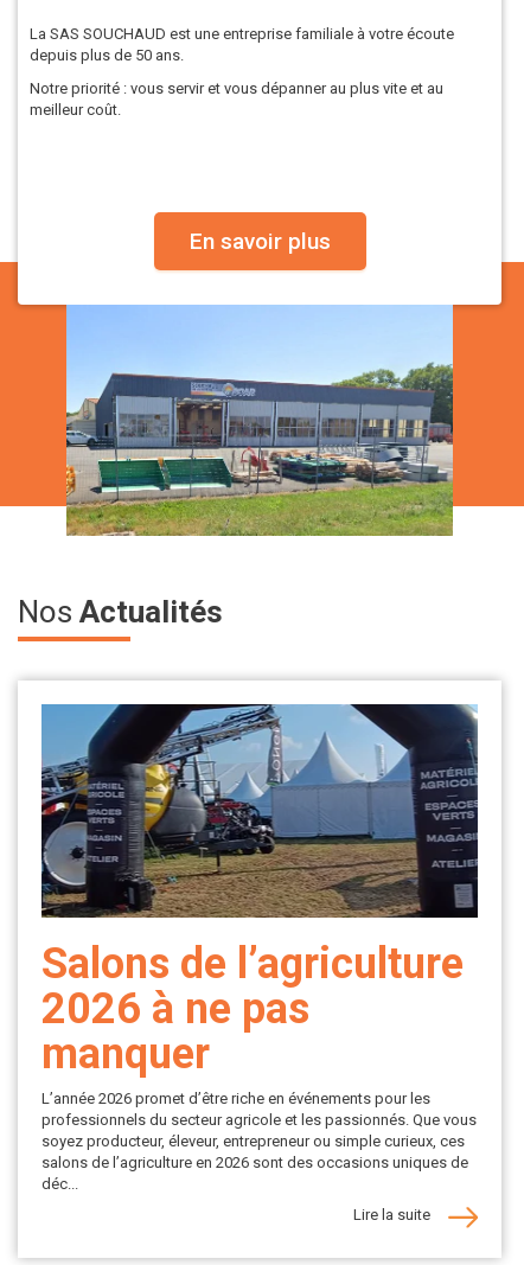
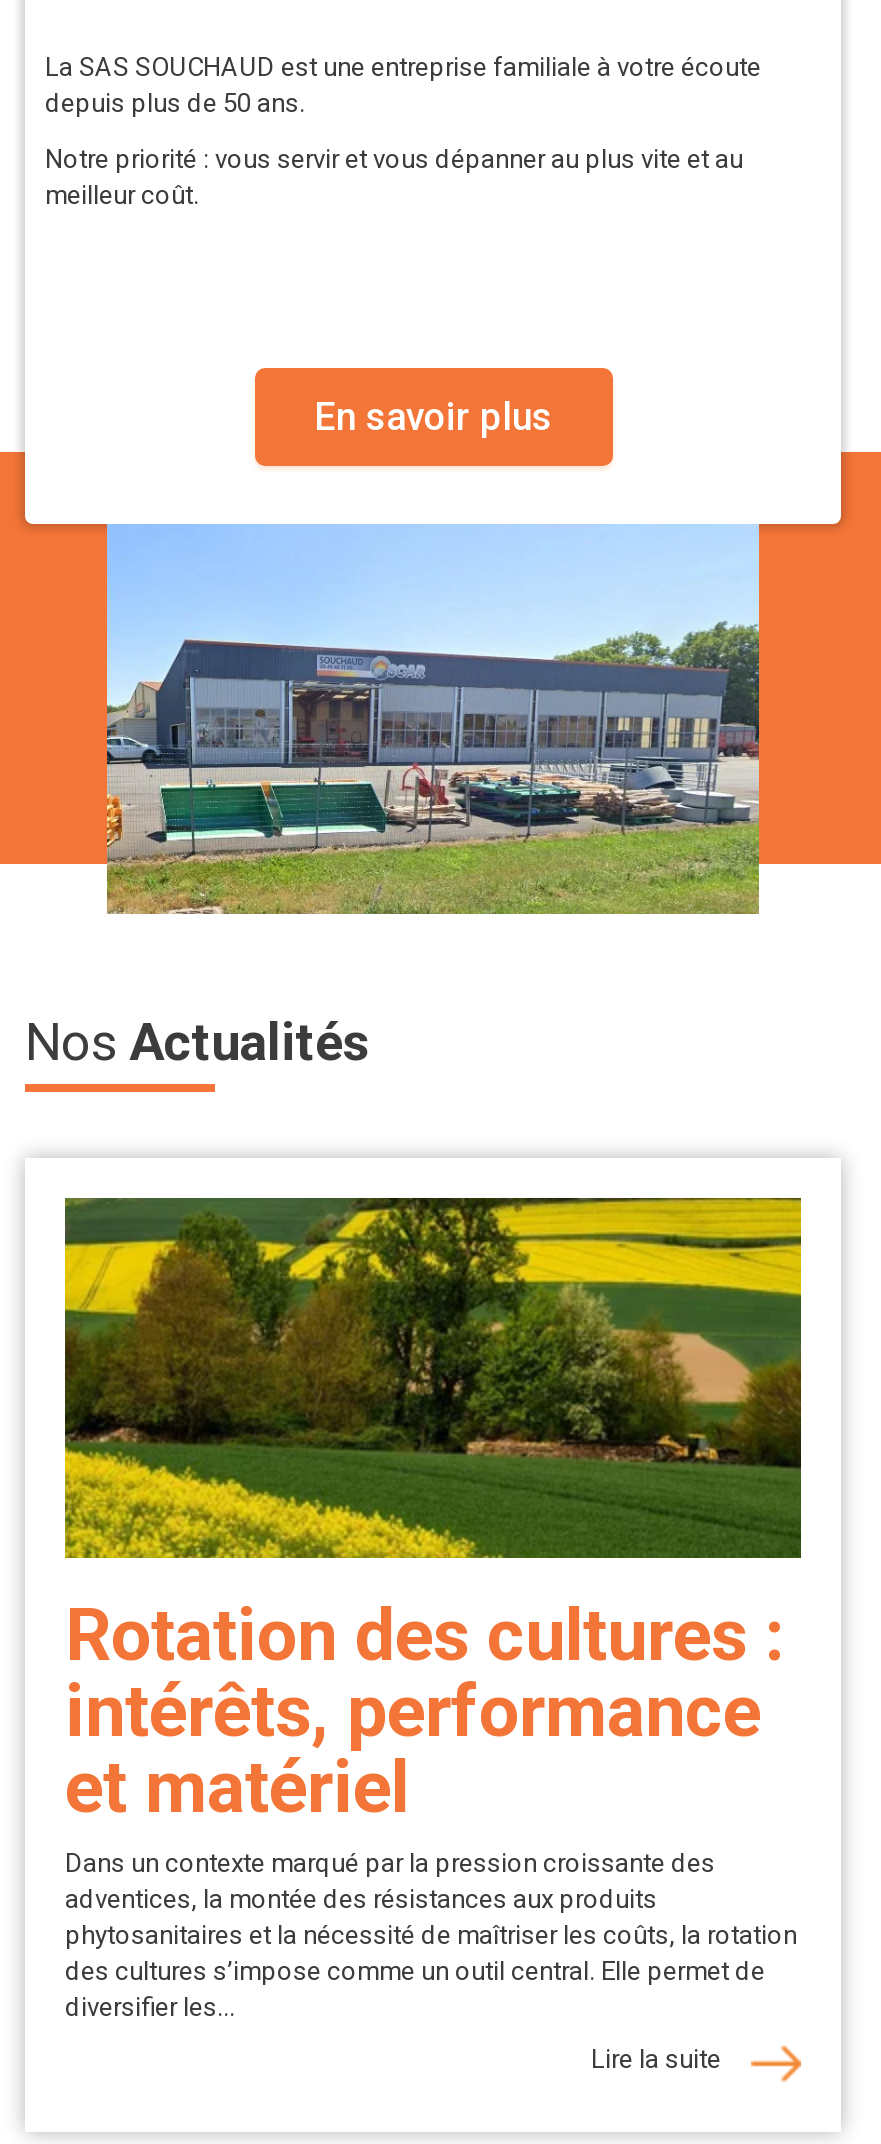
- [image]
- Salons de l’agriculture
- 2026 à ne pas
- manquer
- L’année 2026 promet d’être riche en événements pour les
- professionnels du secteur agricole et les passionnés. Que vous
- soyez producteur, éleveur, entrepreneur ou simple curieux, ces
- salons de l’agriculture en 2026 sont des occasions uniques de
- déc...
+ [image]
+ Rotation des cultures :
+ intérêts, performance
+ et matériel
+ Dans un contexte marqué par la pression croissante des
+ adventices, la montée des résistances aux produits
+ phytosanitaires et la nécessité de maîtriser les coûts, la rotation
+ des cultures s’impose comme un outil central. Elle permet de
+ diversifier les...
